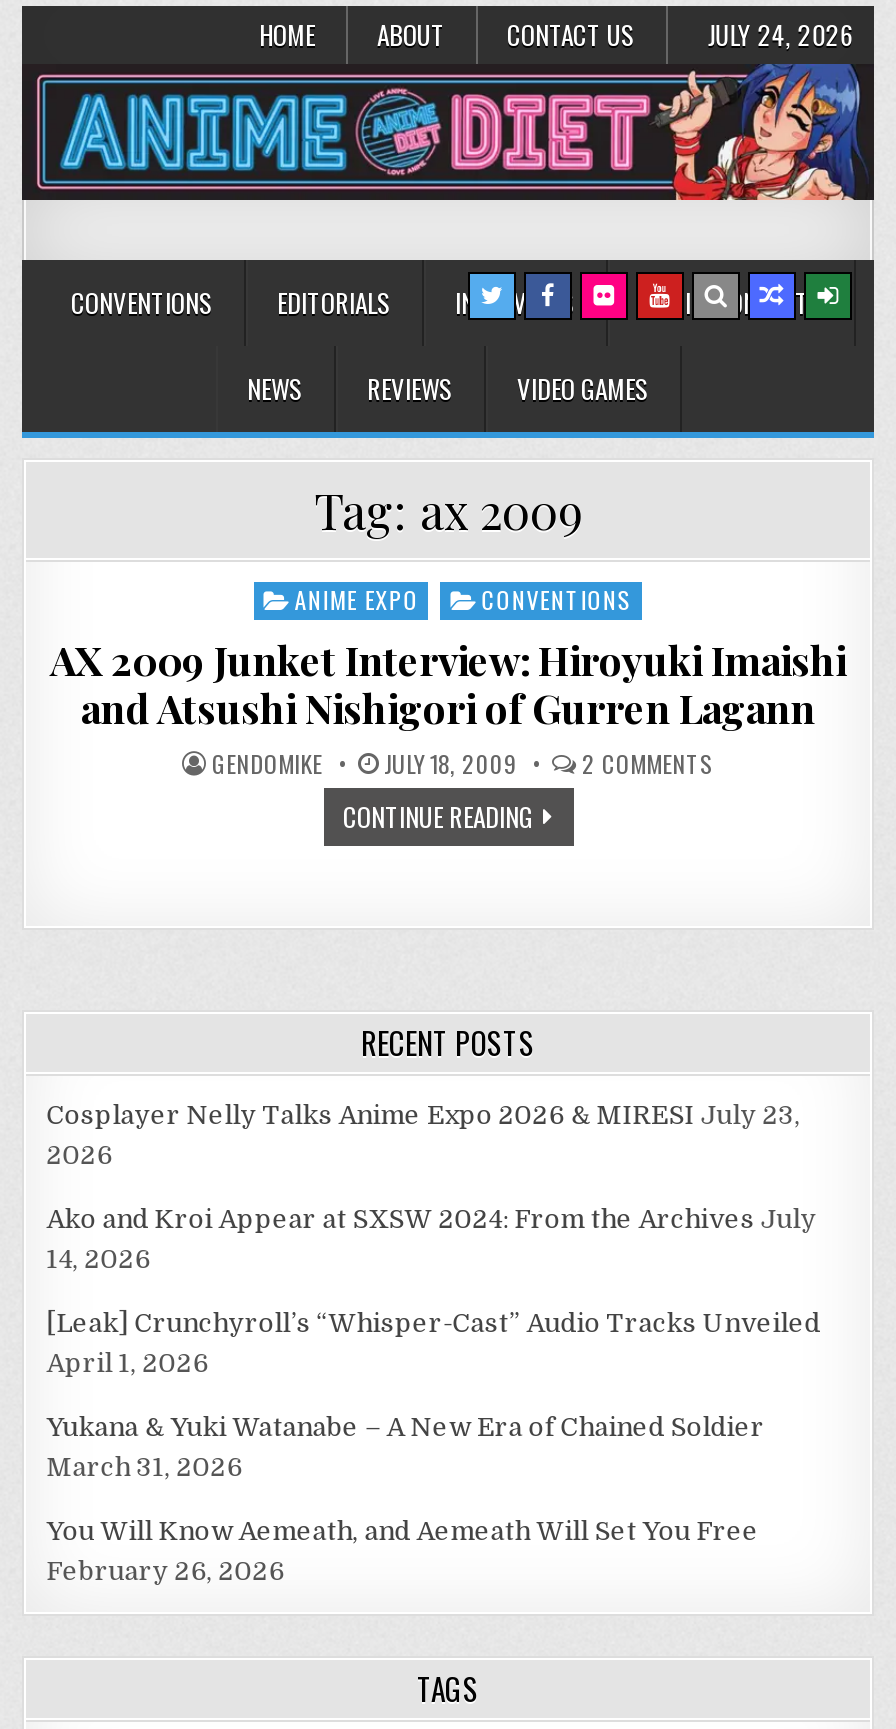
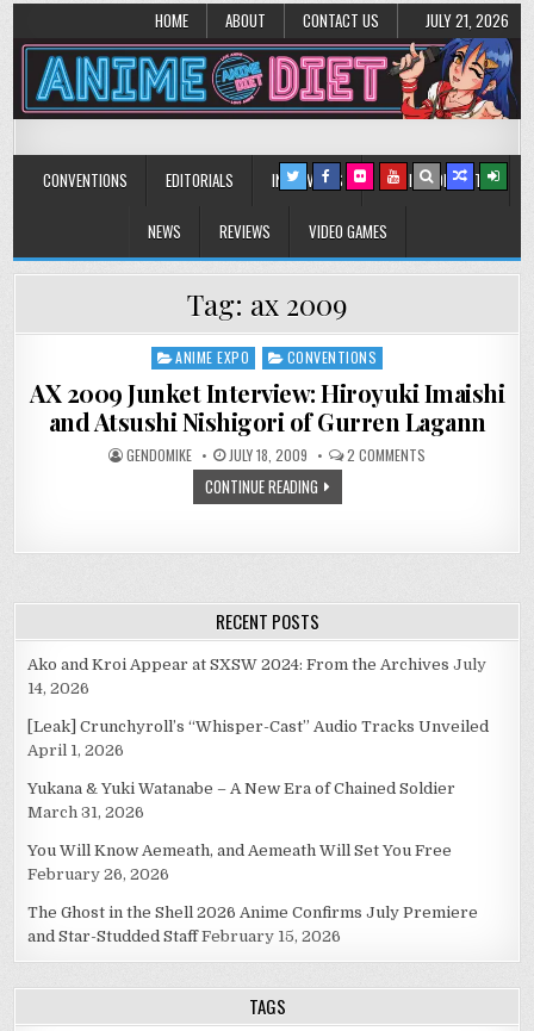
- HOME ABOUT CONTACT US JULY 24, 2026
+ HOME ABOUT CONTACT US JULY 21, 2026

- Cosplayer Nelly Talks Anime Expo 2026 & MIRESI July 23,
- 2026

moved up: Ako and Kroi Appear at SXSW 2024: From the Archives July | 14, 2026 | [Leak] Crunchyroll’s “Whisper-Cast” Audio Tracks Unveiled | April 1, 2026 | Yukana & Yuki Watanabe – A New Era of Chained Soldier | March 31, 2026 | You Will Know Aemeath, and Aemeath Will Set You Free | February 26, 2026

+ The Ghost in the Shell 2026 Anime Confirms July Premiere
+ and Star-Studded Staff February 15, 2026
